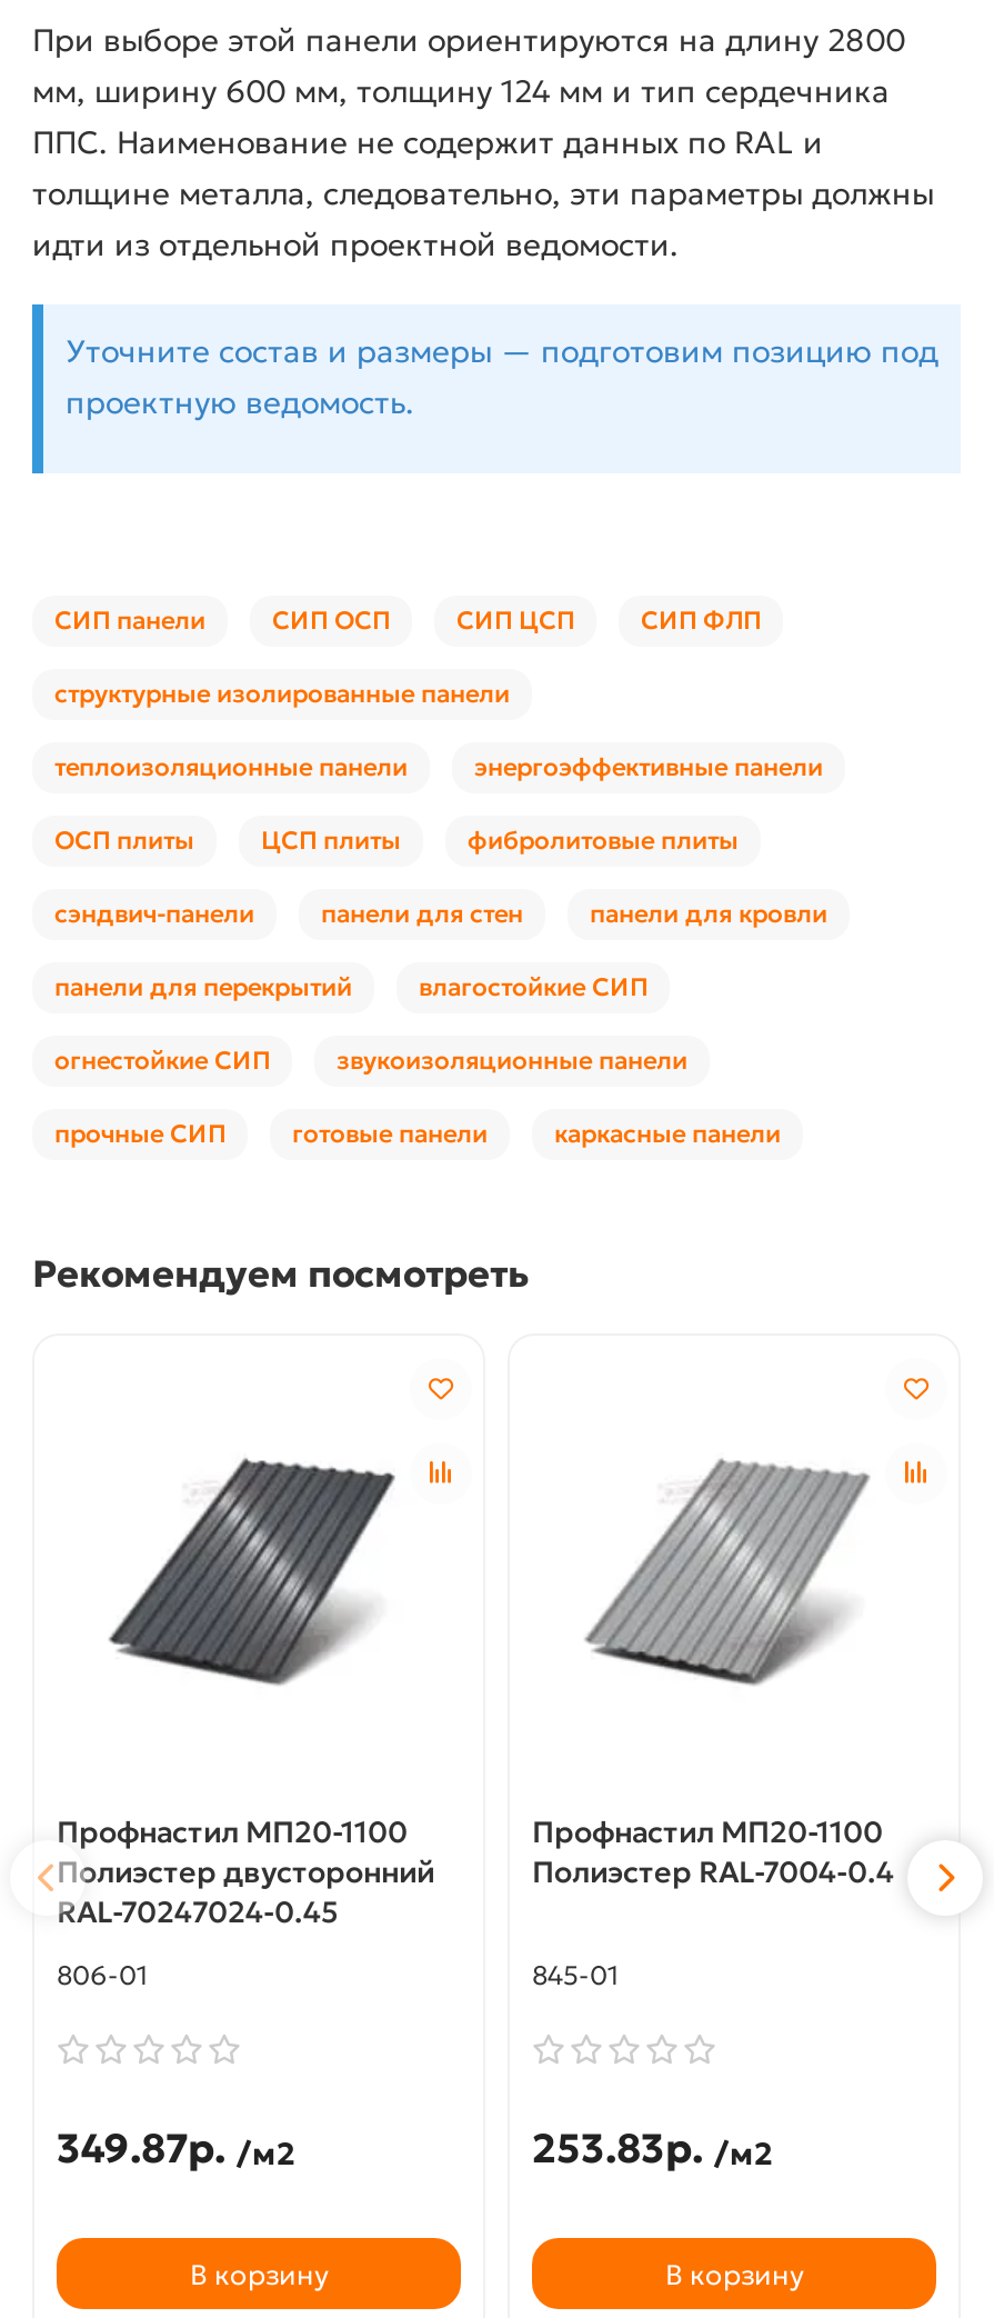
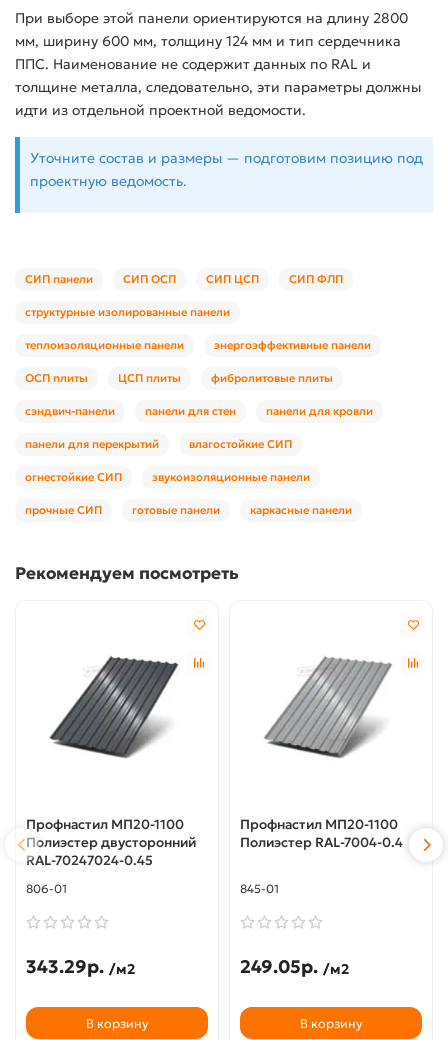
- 349.87р. /м2
+ 343.29р. /м2

- 253.83р. /м2
+ 249.05р. /м2
